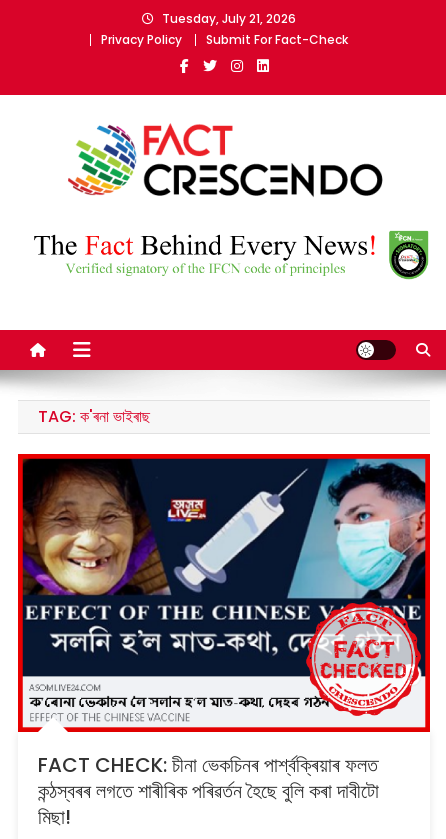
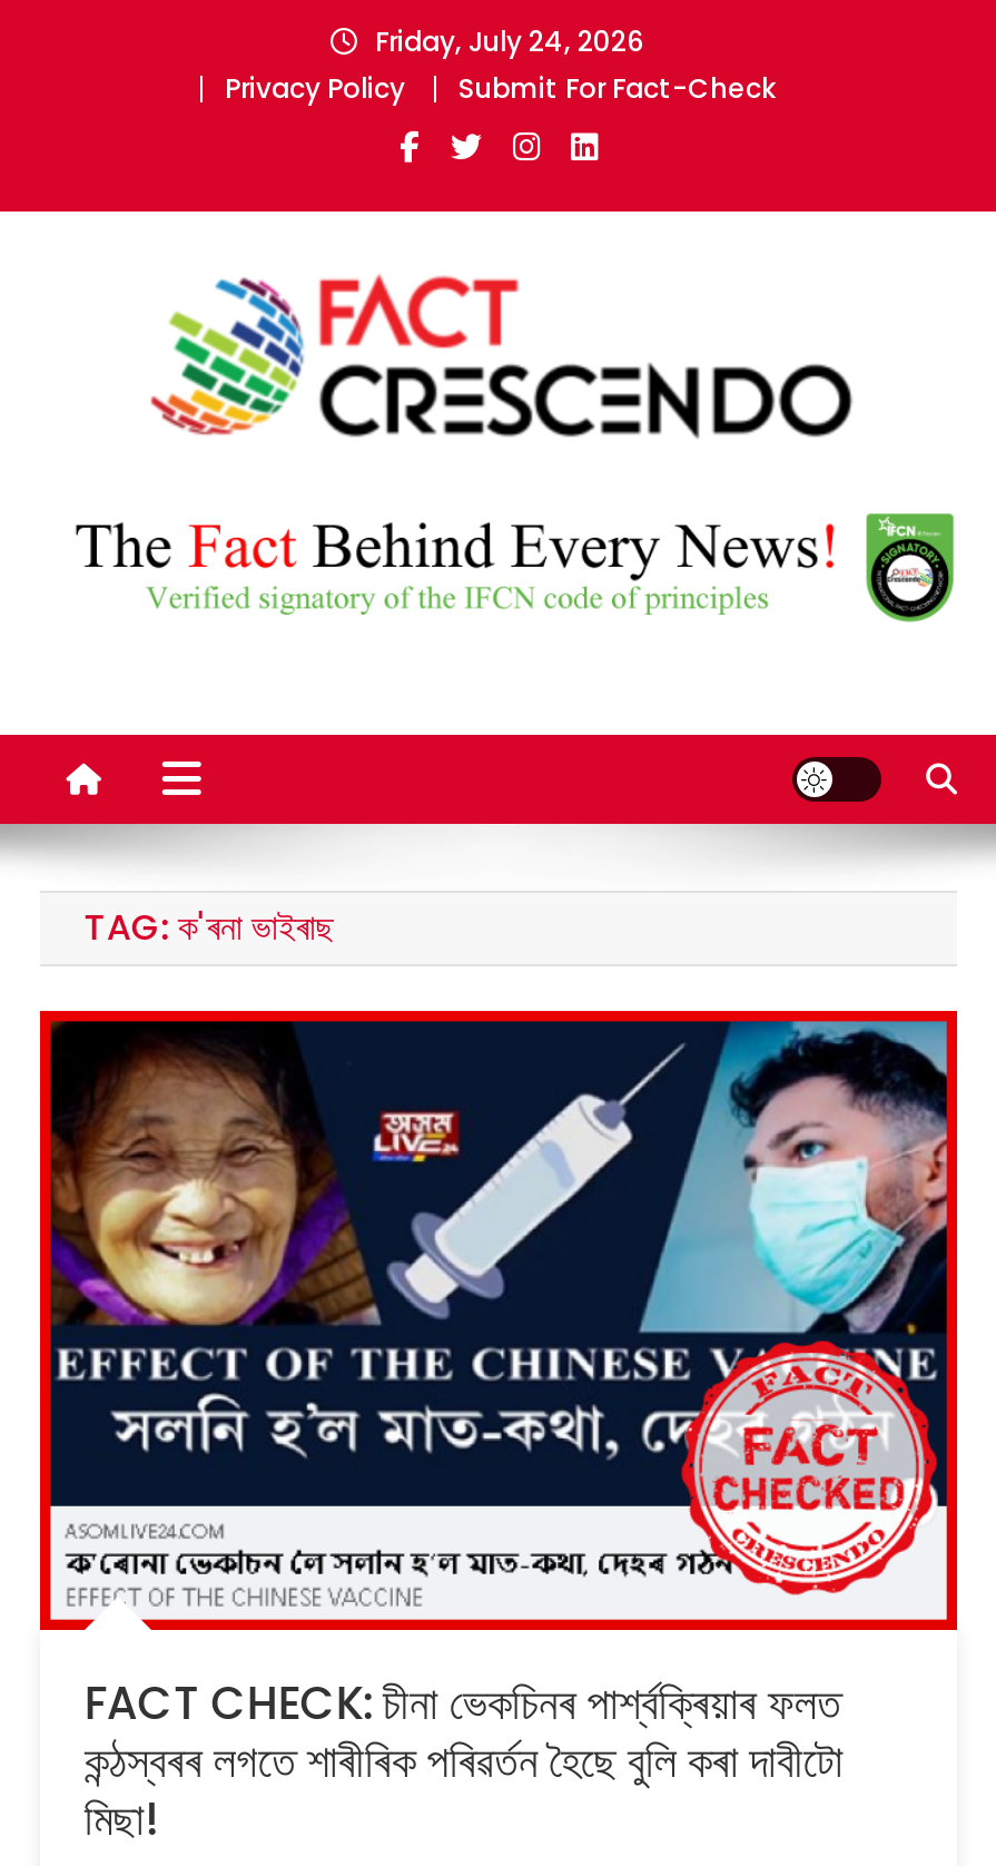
- Tuesday, July 21, 2026
+ Friday, July 24, 2026
